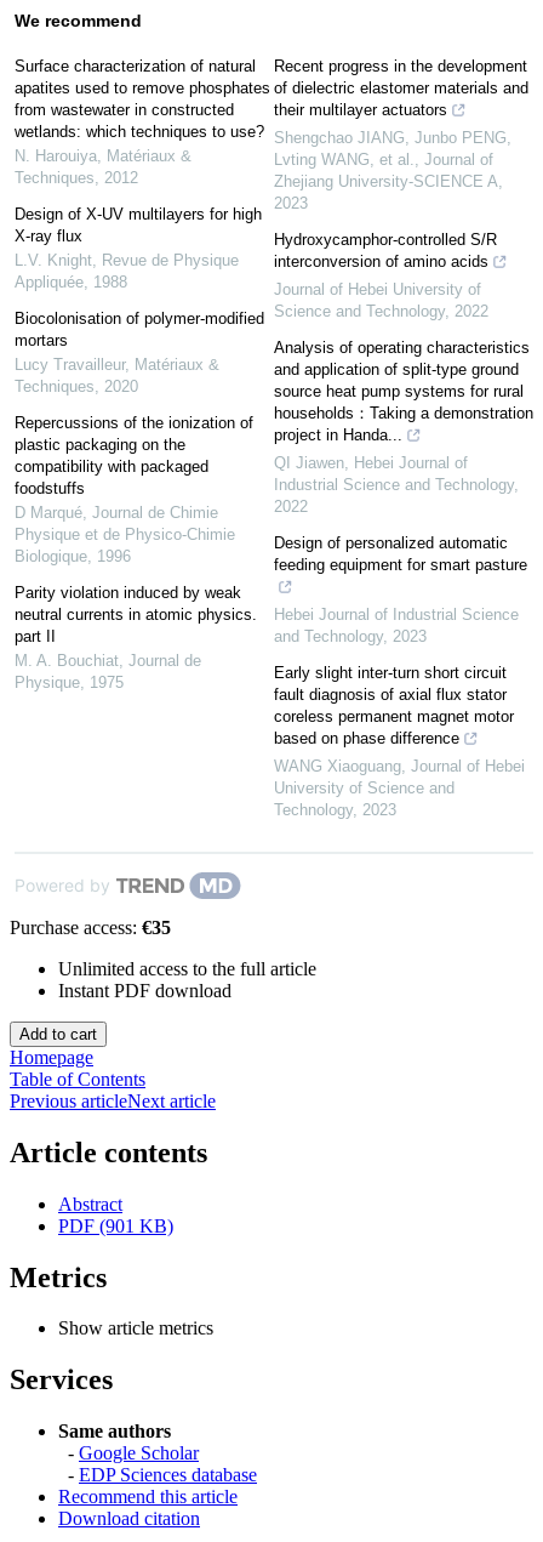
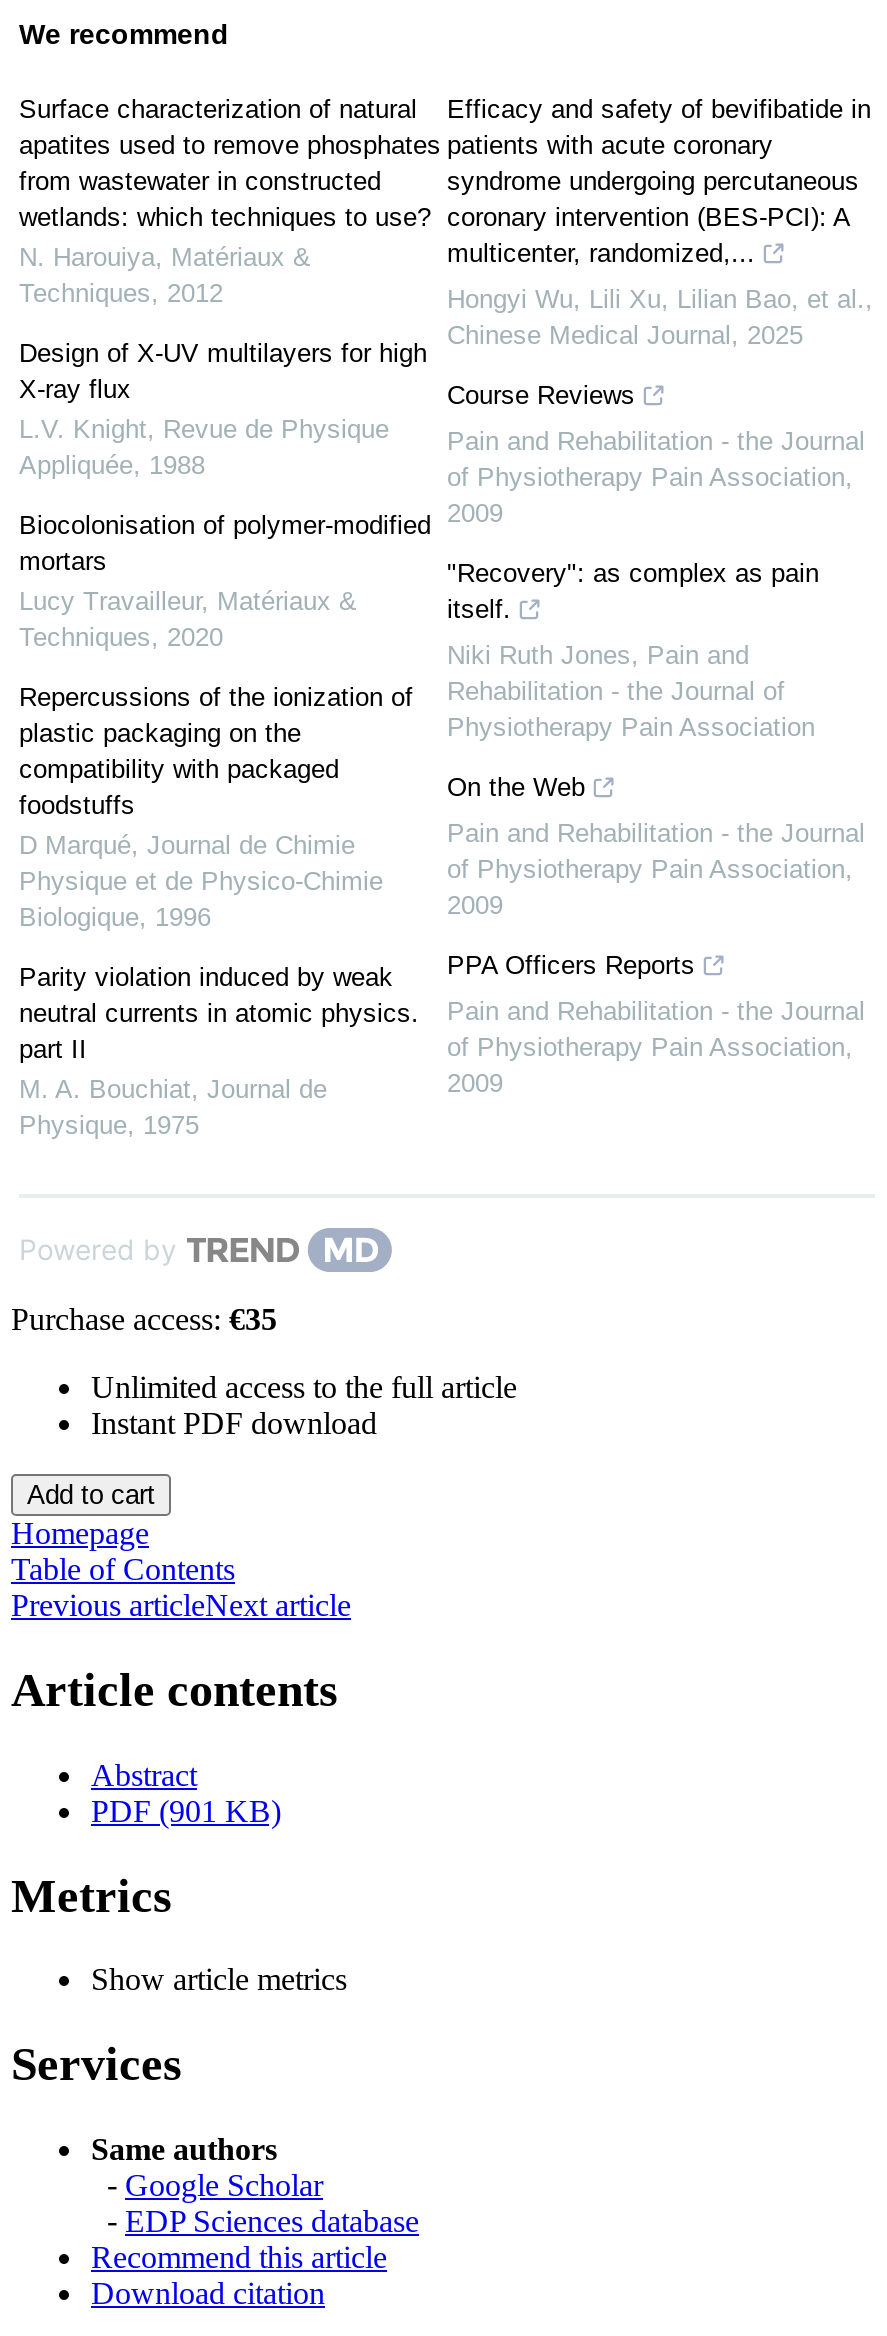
- Recent progress in the development
- of dielectric elastomer materials and
- their multilayer actuators
+ Efficacy and safety of bevifibatide in
+ patients with acute coronary
+ syndrome undergoing percutaneous
+ coronary intervention (BES-PCI): A
+ multicenter, randomized,...

- Shengchao JIANG, Junbo PENG,
- Lvting WANG, et al., Journal of
- Zhejiang University-SCIENCE A,
- 2023
+ Hongyi Wu, Lili Xu, Lilian Bao, et al.,
+ Chinese Medical Journal, 2025

- Hydroxycamphor-controlled S/R
- interconversion of amino acids
+ Course Reviews

- Journal of Hebei University of
- Science and Technology, 2022
+ Pain and Rehabilitation - the Journal
+ of Physiotherapy Pain Association,
+ 2009

- Analysis of operating characteristics
- and application of split-type ground
- source heat pump systems for rural
- households：Taking a demonstration
- project in Handa...
+ "Recovery": as complex as pain
+ itself.

- QI Jiawen, Hebei Journal of
- Industrial Science and Technology,
- 2022
+ Niki Ruth Jones, Pain and
+ Rehabilitation - the Journal of
+ Physiotherapy Pain Association

- Design of personalized automatic
- feeding equipment for smart pasture
+ On the Web

- Hebei Journal of Industrial Science
- and Technology, 2023
+ Pain and Rehabilitation - the Journal
+ of Physiotherapy Pain Association,
+ 2009

- Early slight inter-turn short circuit
- fault diagnosis of axial flux stator
- coreless permanent magnet motor
- based on phase difference
+ PPA Officers Reports

- WANG Xiaoguang, Journal of Hebei
- University of Science and
- Technology, 2023
+ Pain and Rehabilitation - the Journal
+ of Physiotherapy Pain Association,
+ 2009
